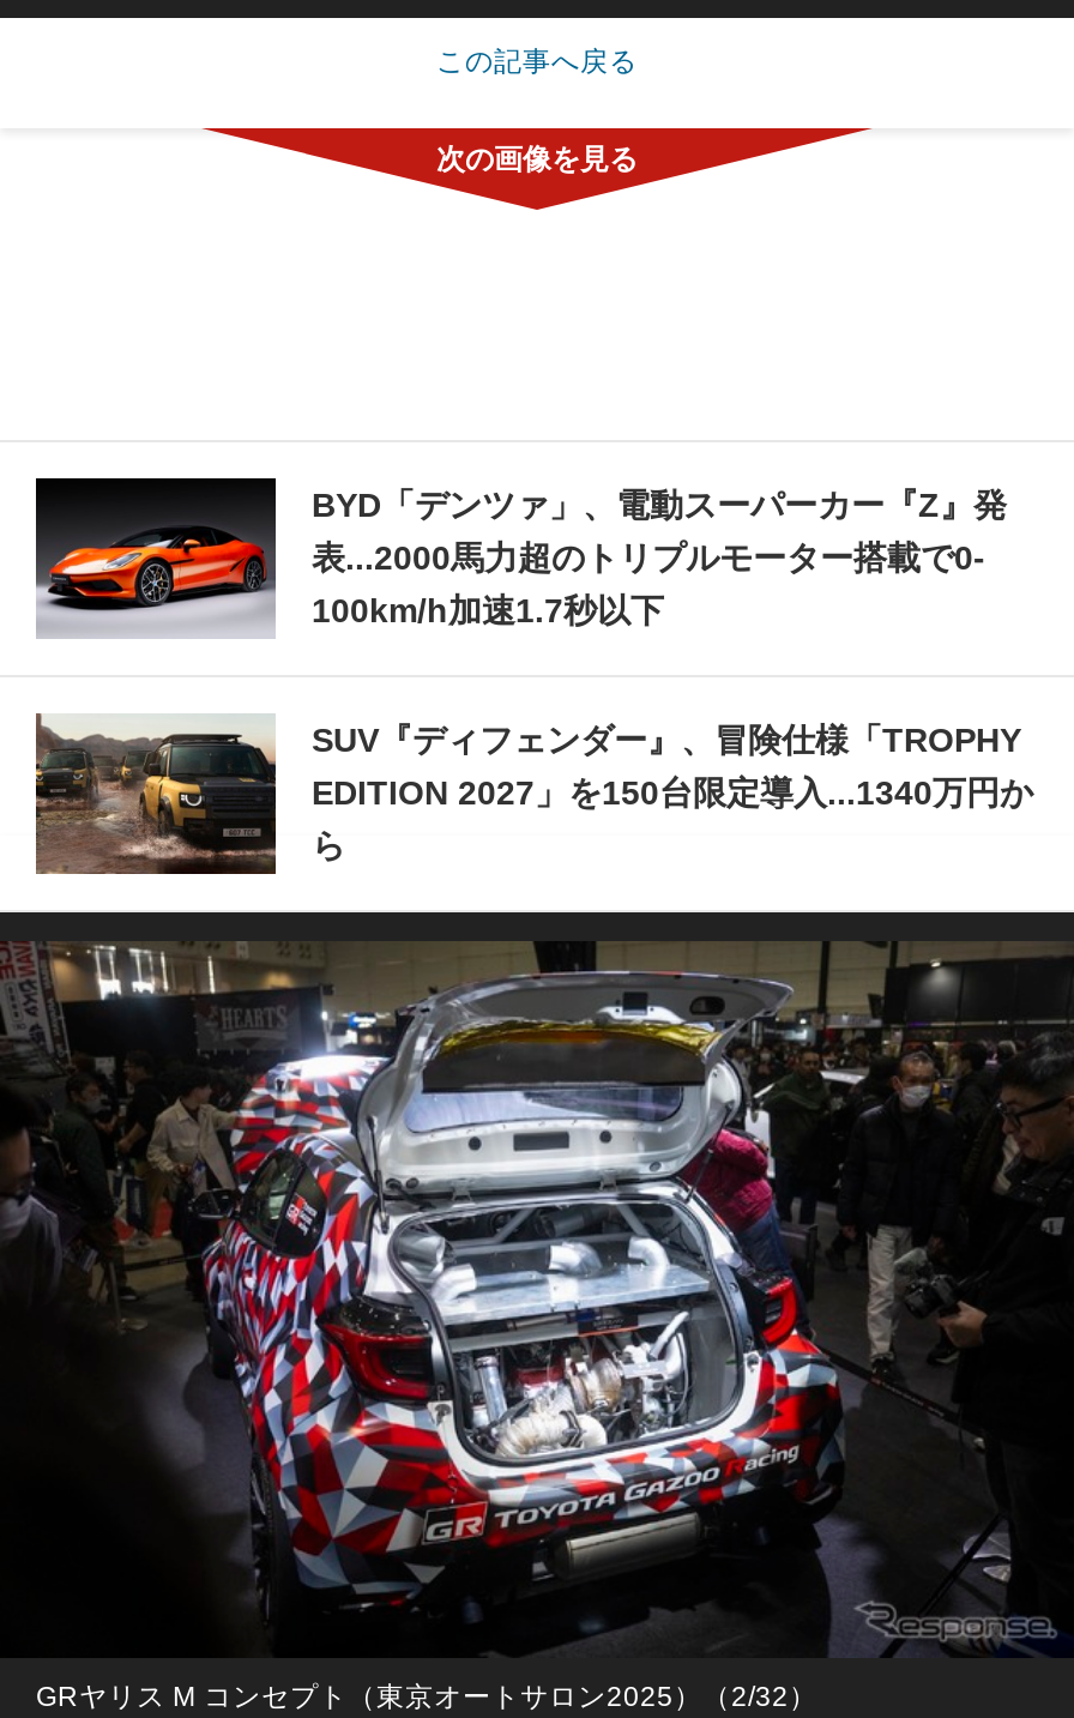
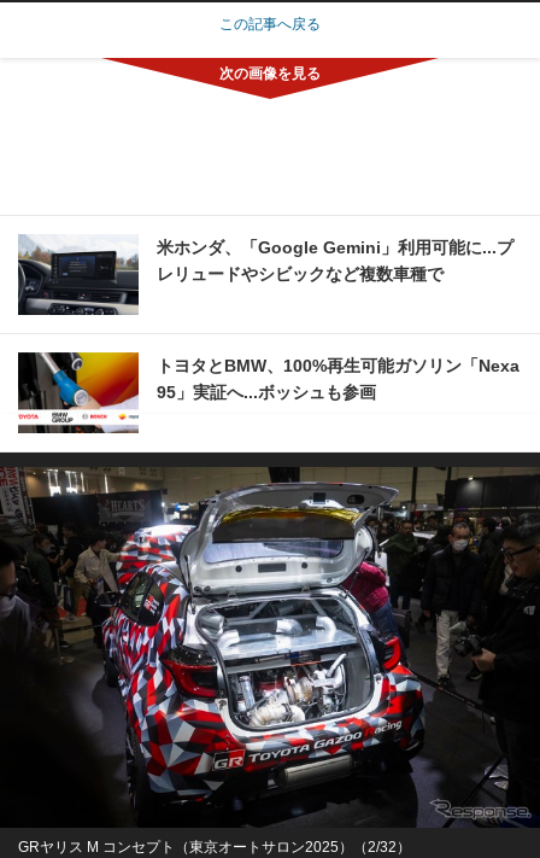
- [image]
- BYD「デンツァ」、電動スーパーカー『Z』発
- 表...2000馬力超のトリプルモーター搭載で0-
- 100km/h加速1.7秒以下
+ [image]
+ 米ホンダ、「Google Gemini」利用可能に...プ
+ レリュードやシビックなど複数車種で

- [image]
- SUV『ディフェンダー』、冒険仕様「TROPHY
- EDITION 2027」を150台限定導入...1340万円か
- ら
+ [image]
+ トヨタとBMW、100%再生可能ガソリン「Nexa
+ 95」実証へ...ボッシュも参画
